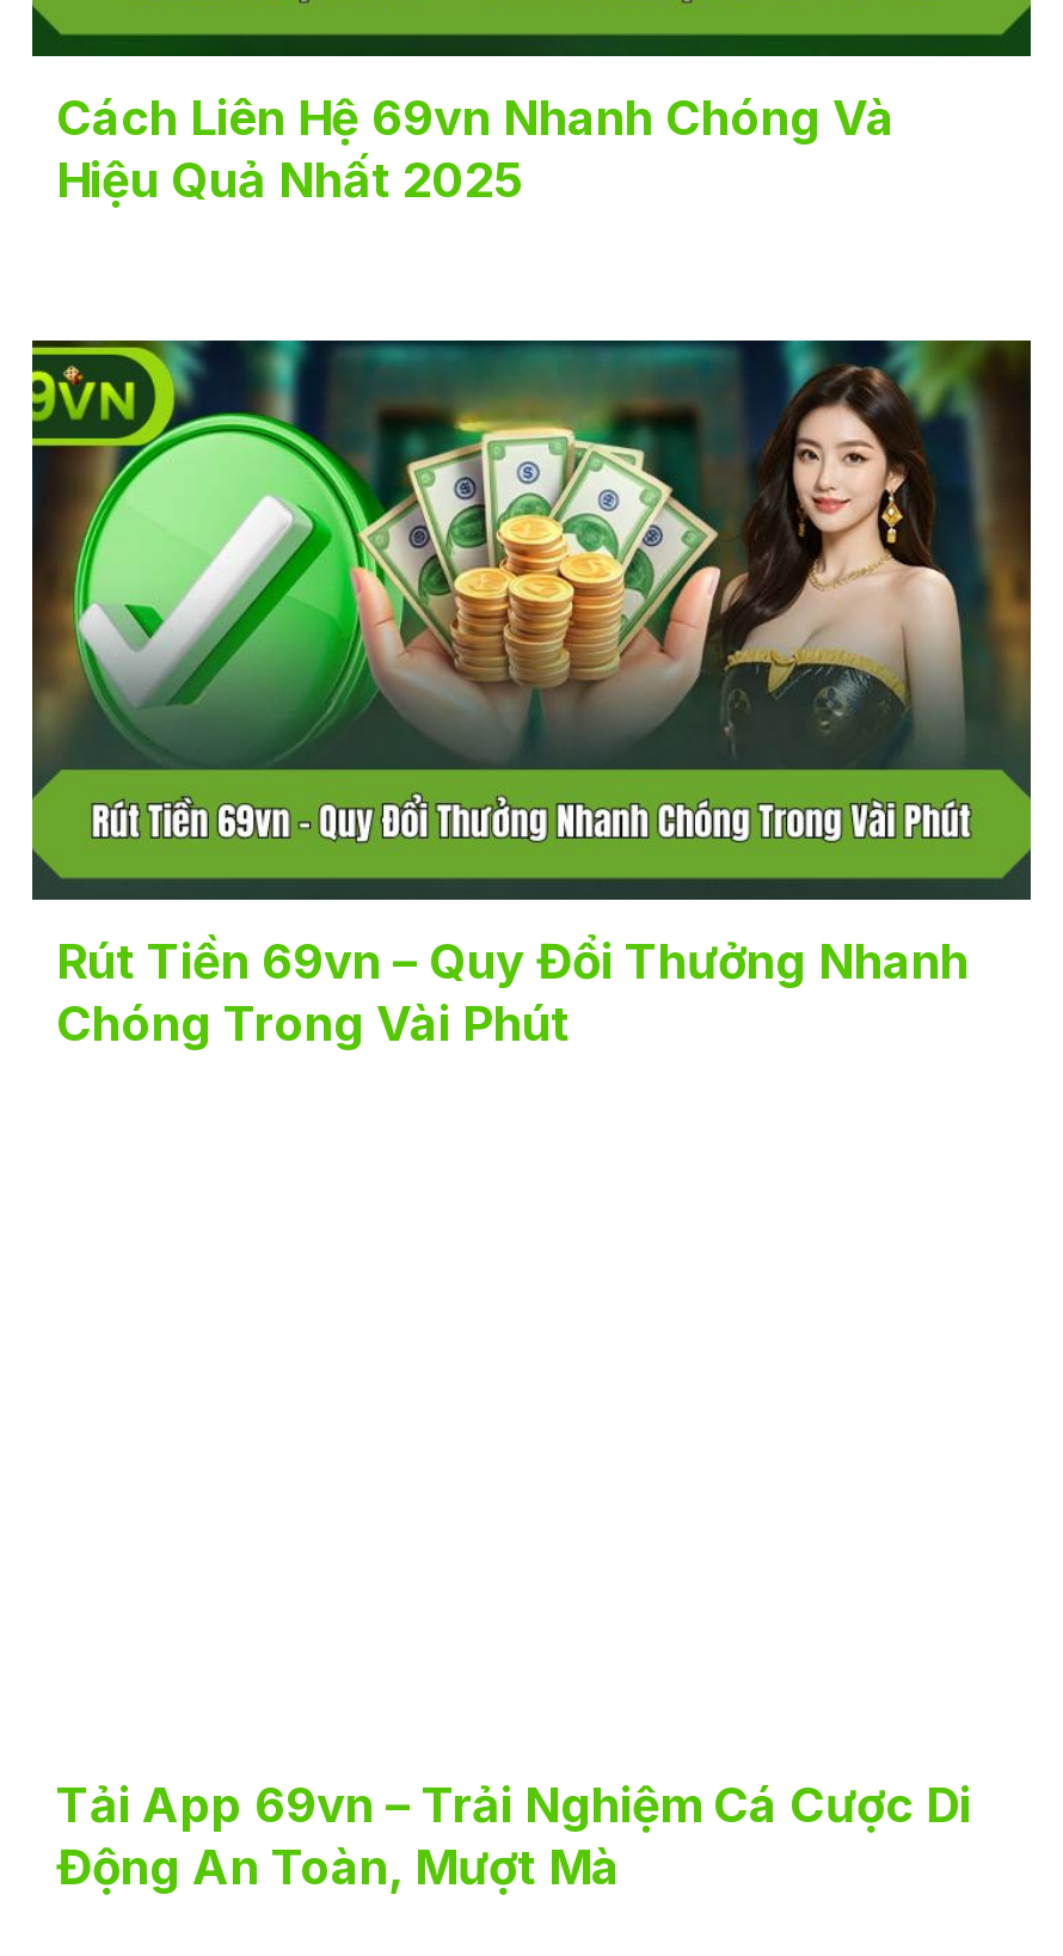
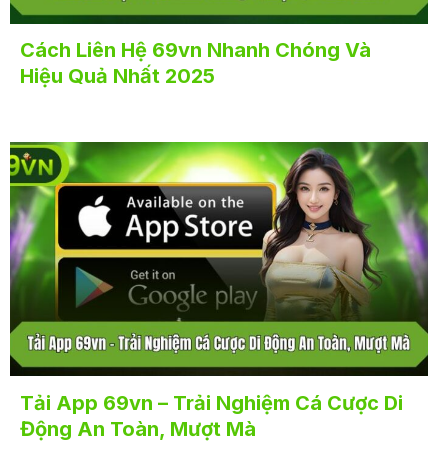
- [image]
+ [image]

- Rút Tiền 69vn – Quy Đổi Thưởng Nhanh
- Chóng Trong Vài Phút
